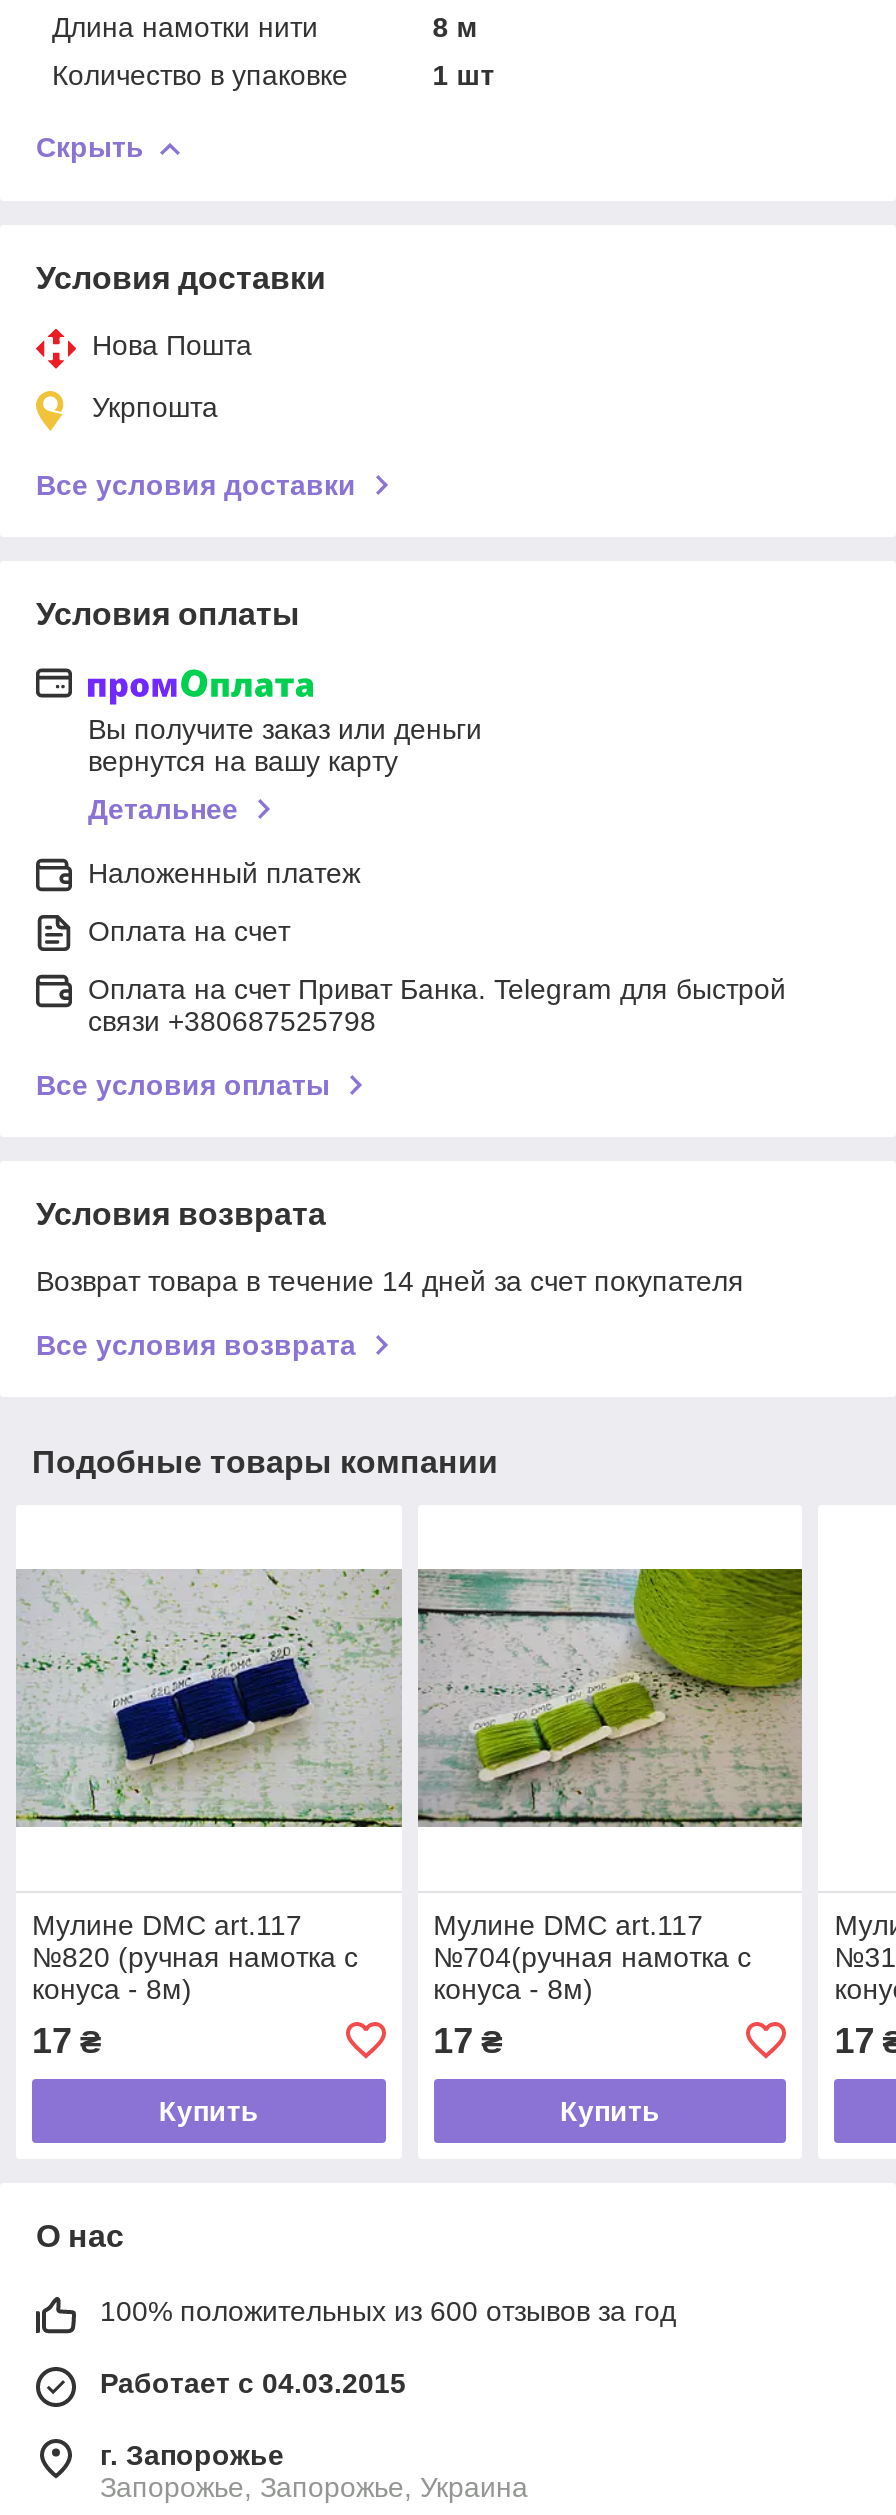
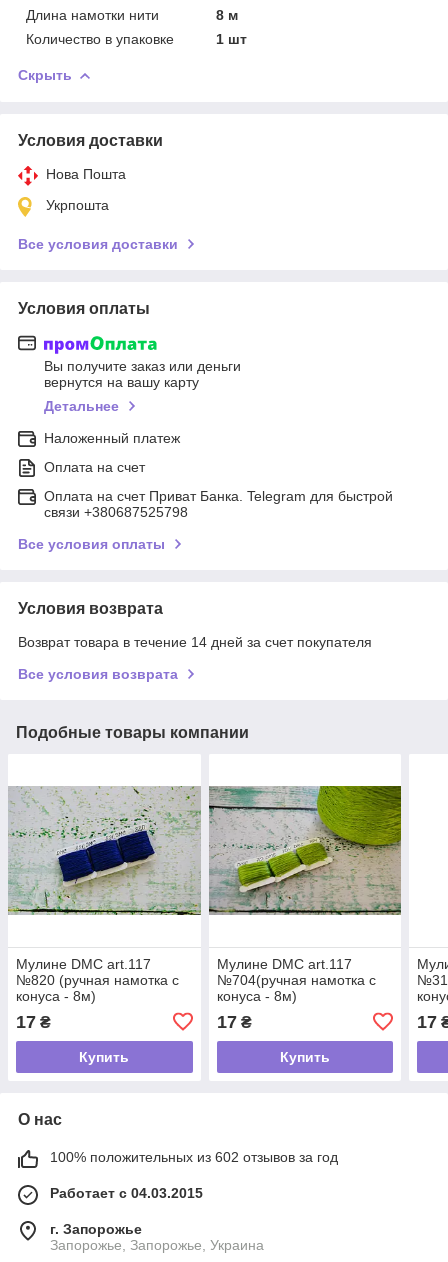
- 100% положительных из 600 отзывов за год
+ 100% положительных из 602 отзывов за год
